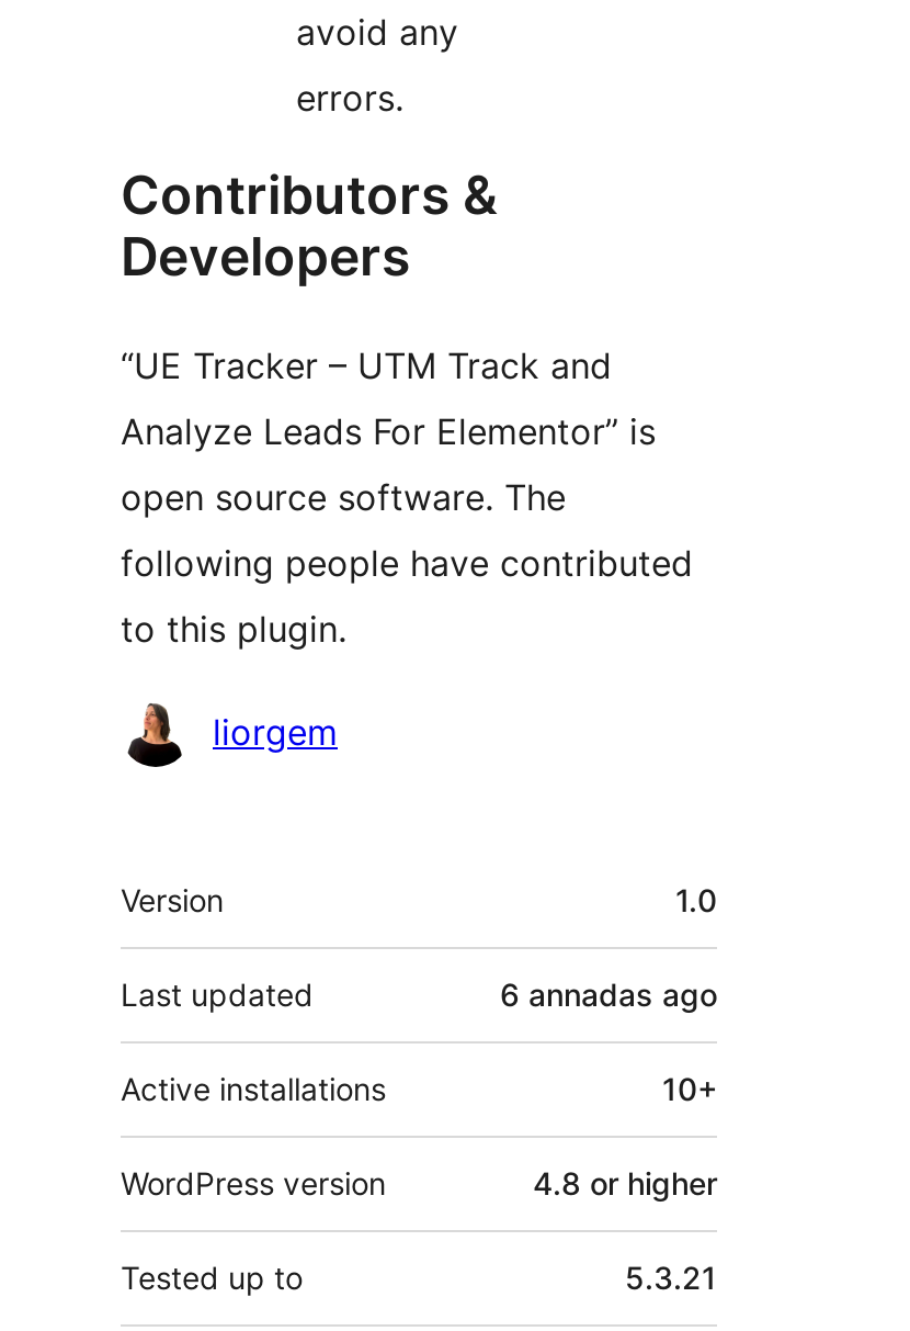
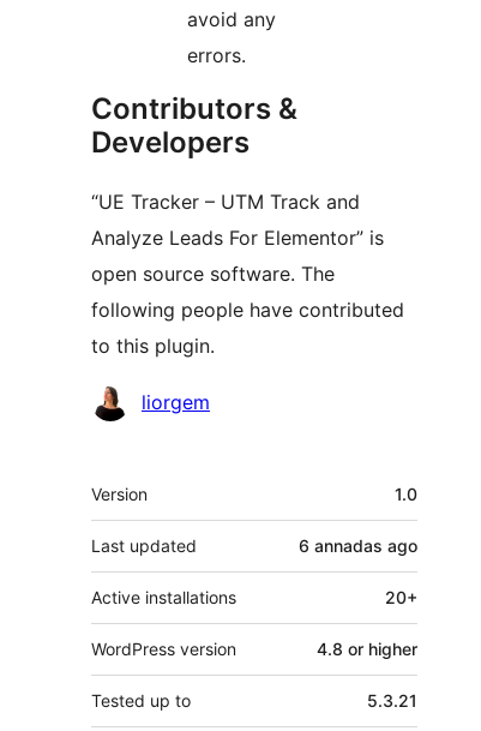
- 10+
+ 20+
